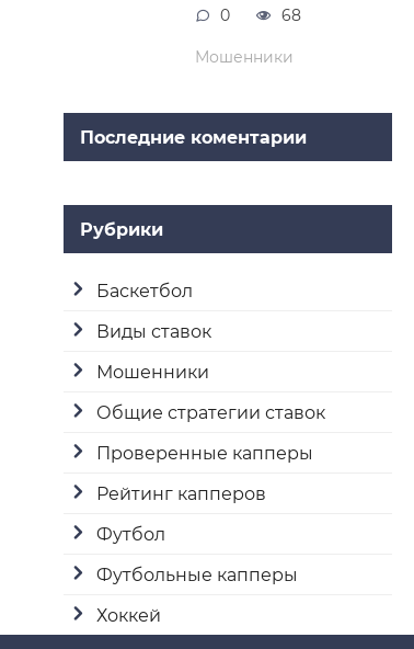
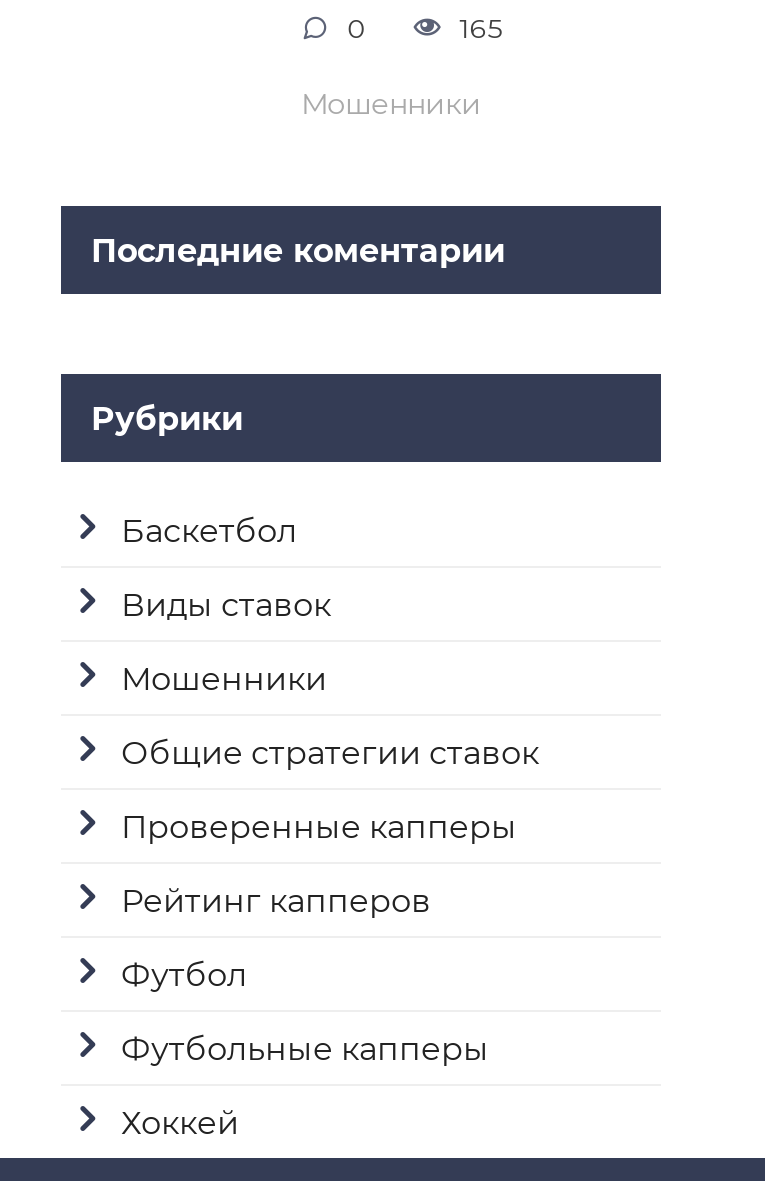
- 68
+ 165
